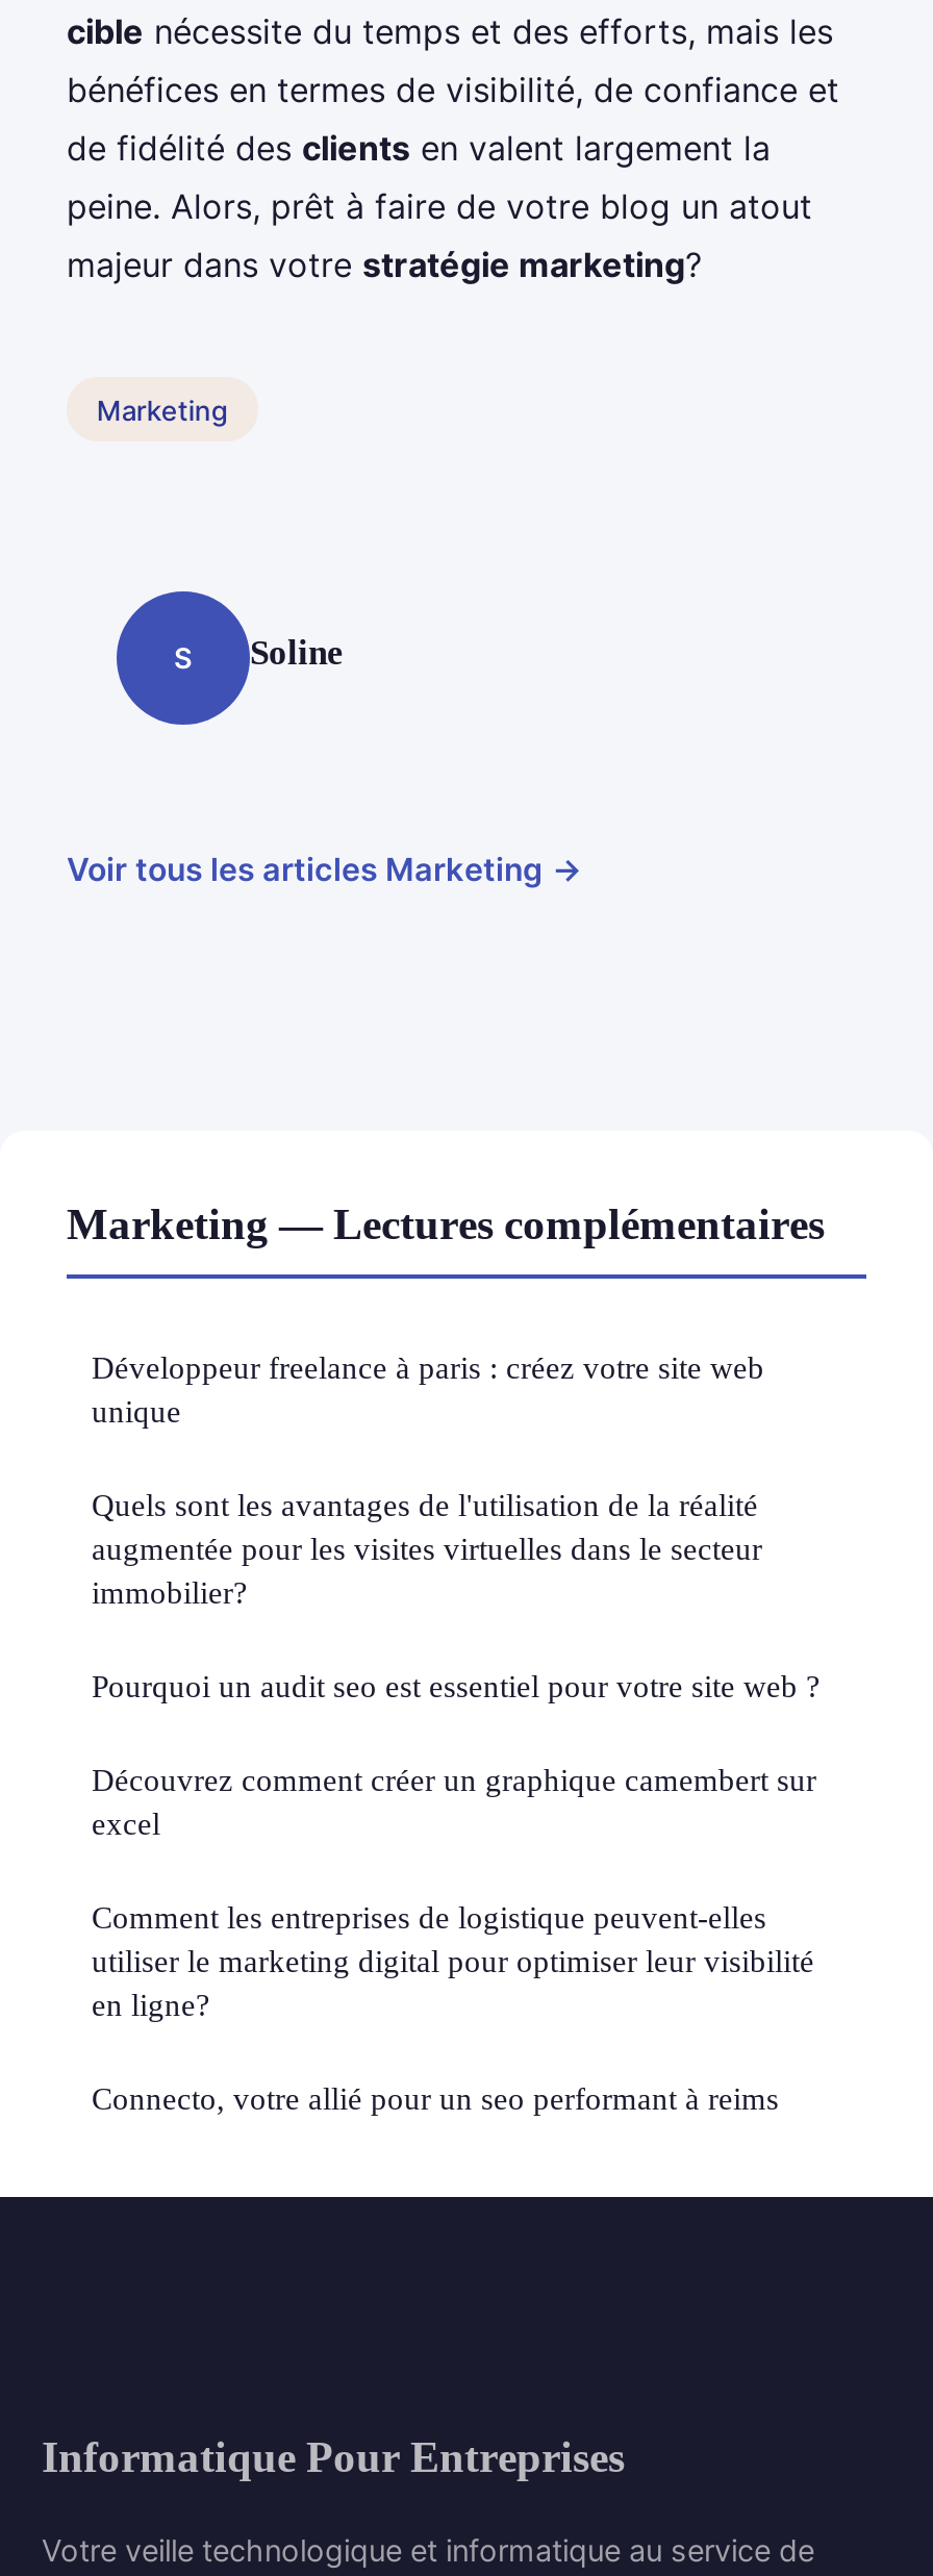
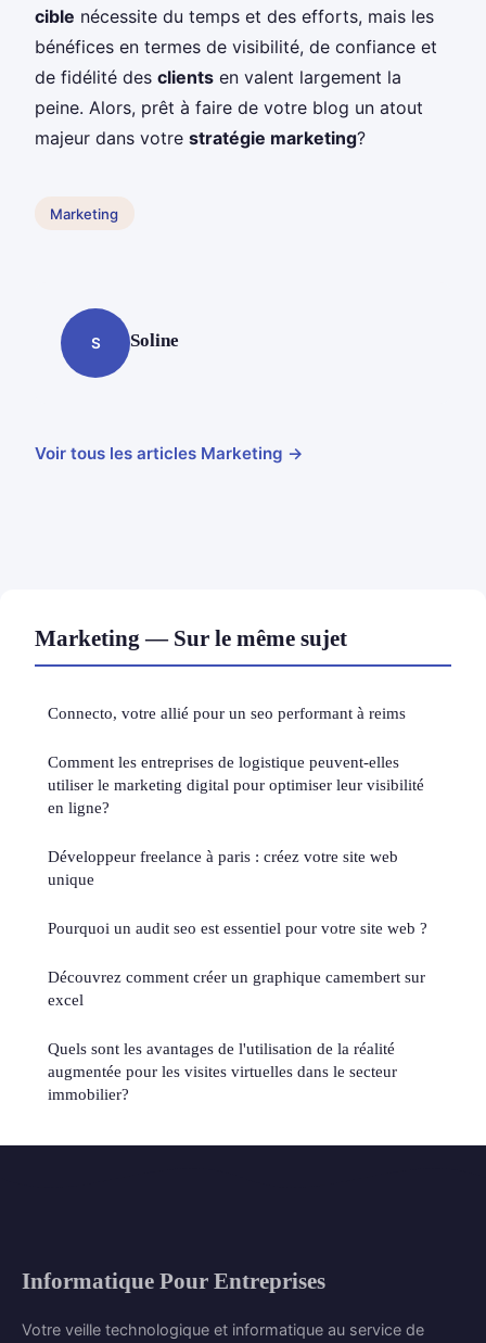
- Marketing — Lectures complémentaires
+ Marketing — Sur le même sujet

moved down: Développeur freelance à paris : créez votre site web | unique | Pourquoi un audit seo est essentiel pour votre site web ? | Découvrez comment créer un graphique camembert sur | excel | Quels sont les avantages de l'utilisation de la réalité | augmentée pour les visites virtuelles dans le secteur | immobilier?

moved up: Comment les entreprises de logistique peuvent-elles | utiliser le marketing digital pour optimiser leur visibilité | en ligne?

moved up: Connecto, votre allié pour un seo performant à reims
